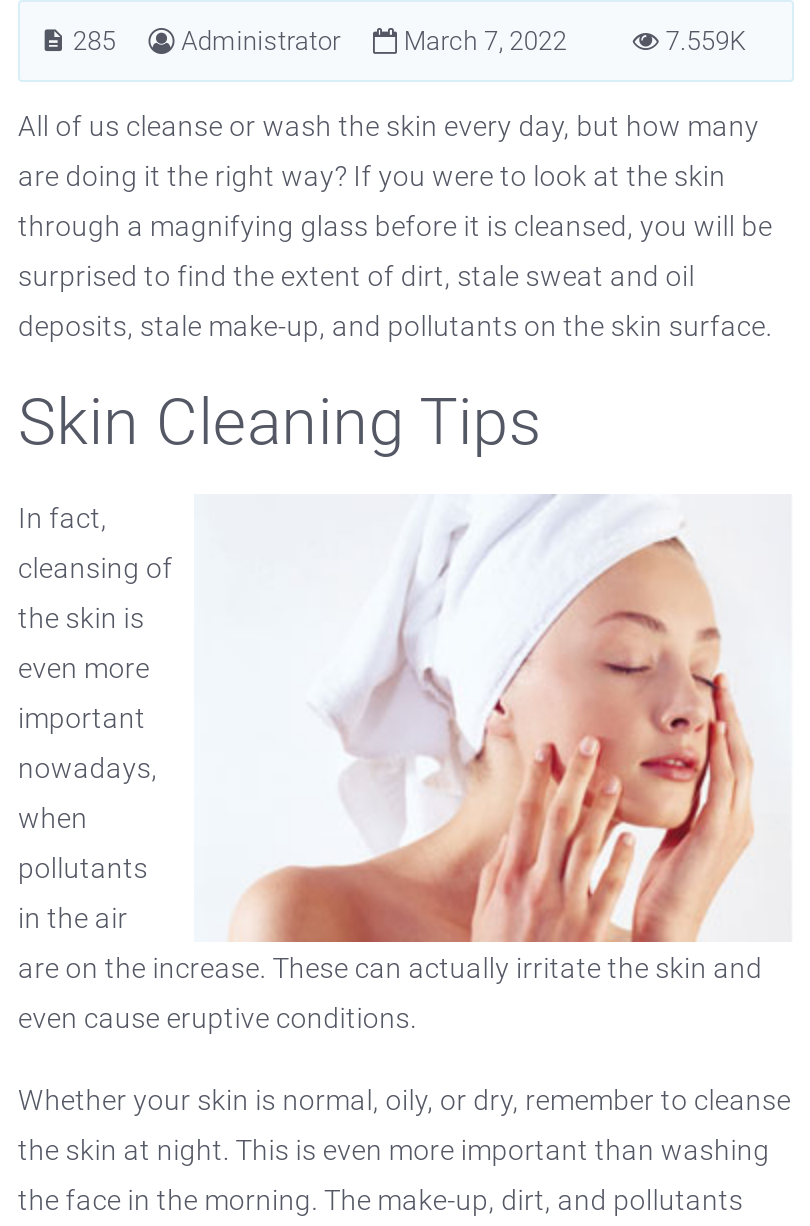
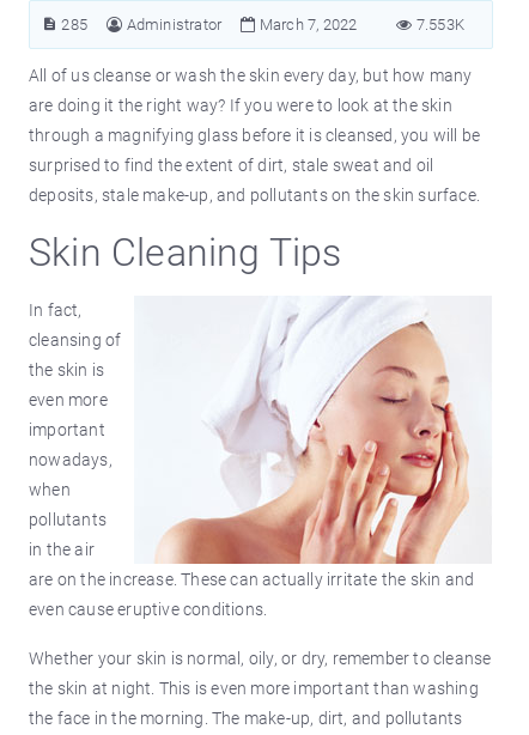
- 7.559K
+ 7.553K
